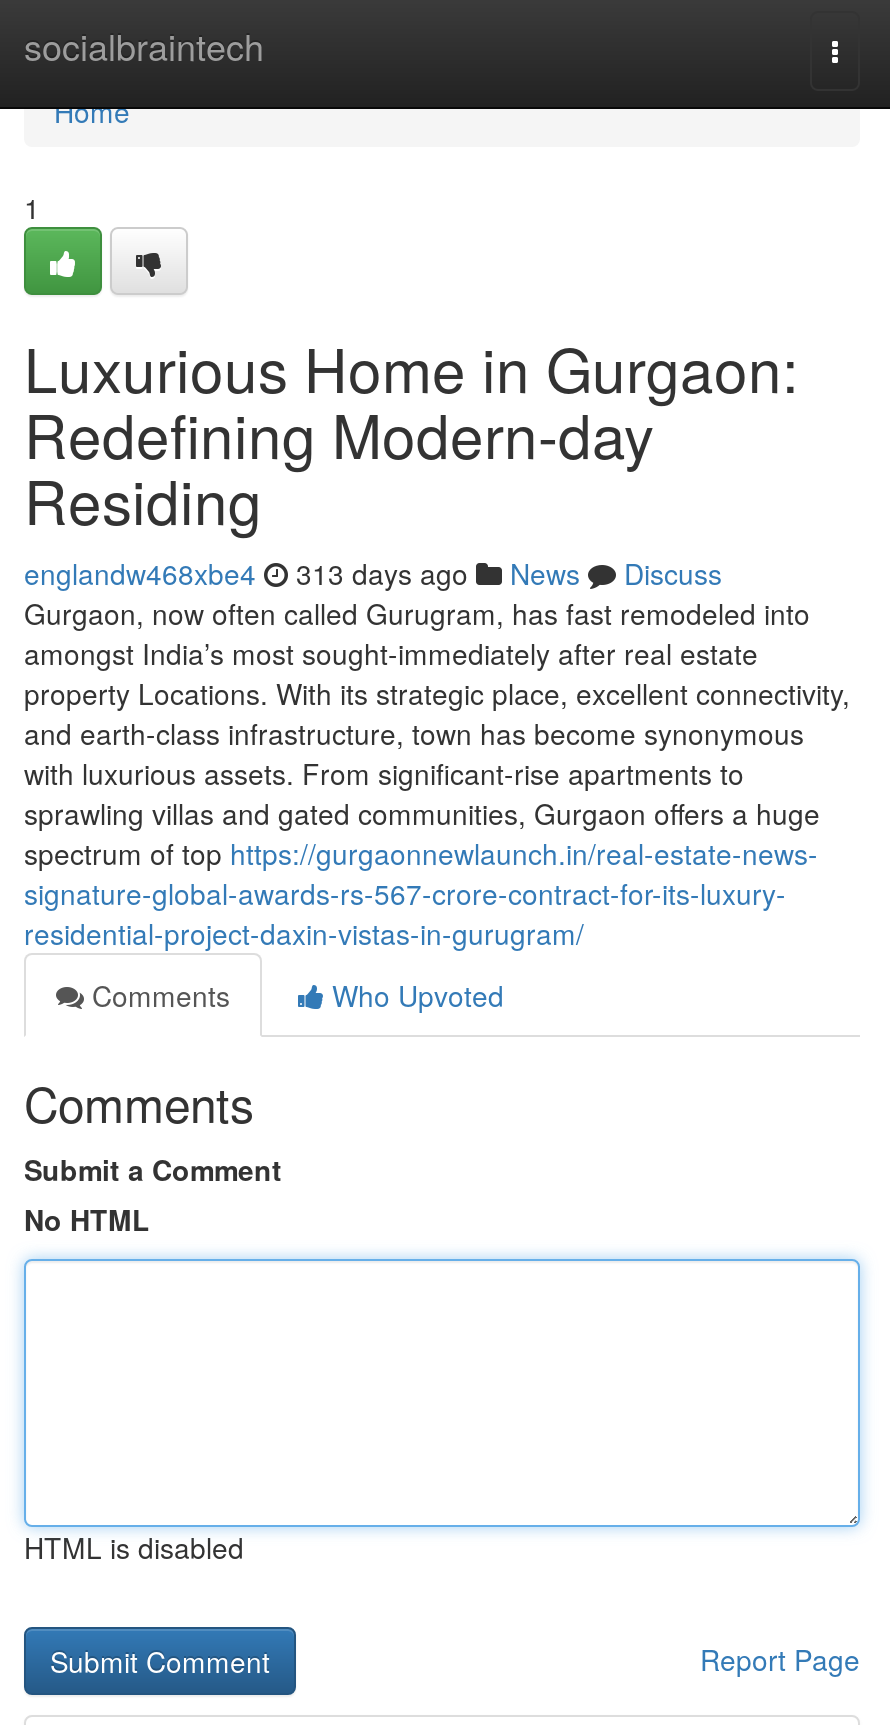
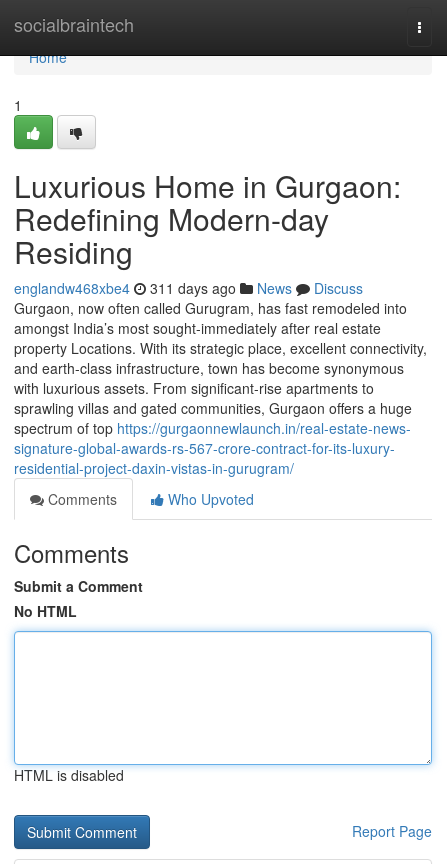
- englandw468xbe4 313 days ago News Discuss
+ englandw468xbe4 311 days ago News Discuss
